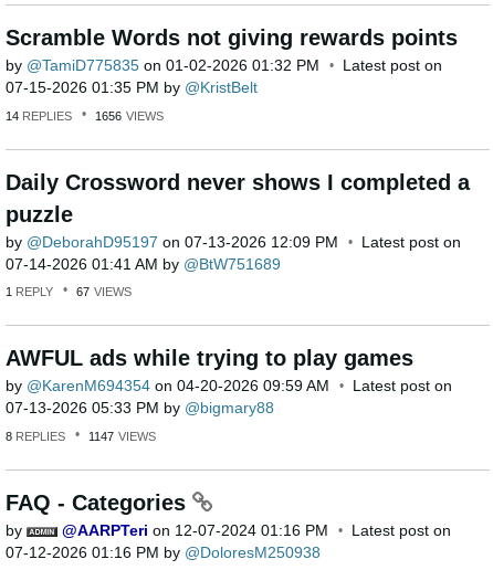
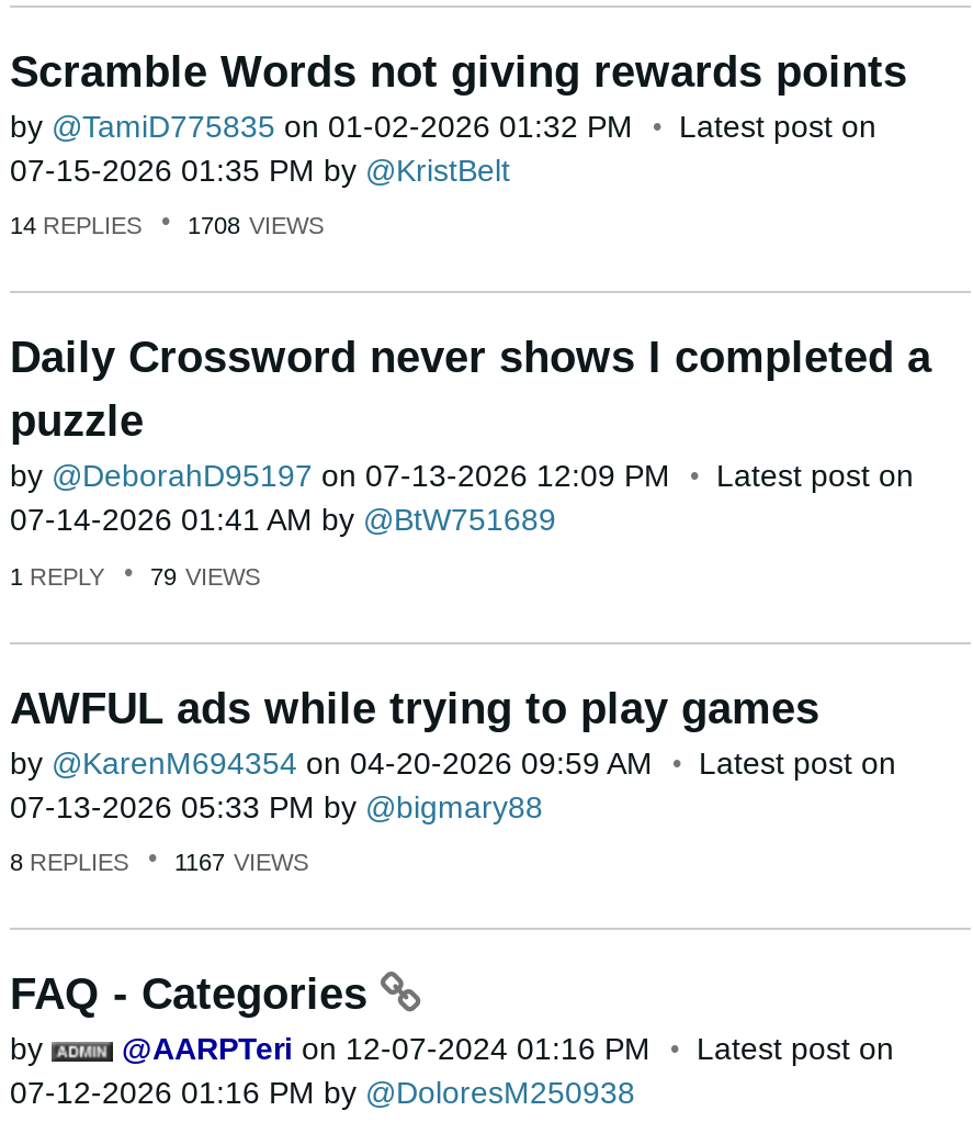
- 14 REPLIES 1656 VIEWS
+ 14 REPLIES 1708 VIEWS

- 1 REPLY 67 VIEWS
+ 1 REPLY 79 VIEWS

- 8 REPLIES 1147 VIEWS
+ 8 REPLIES 1167 VIEWS
